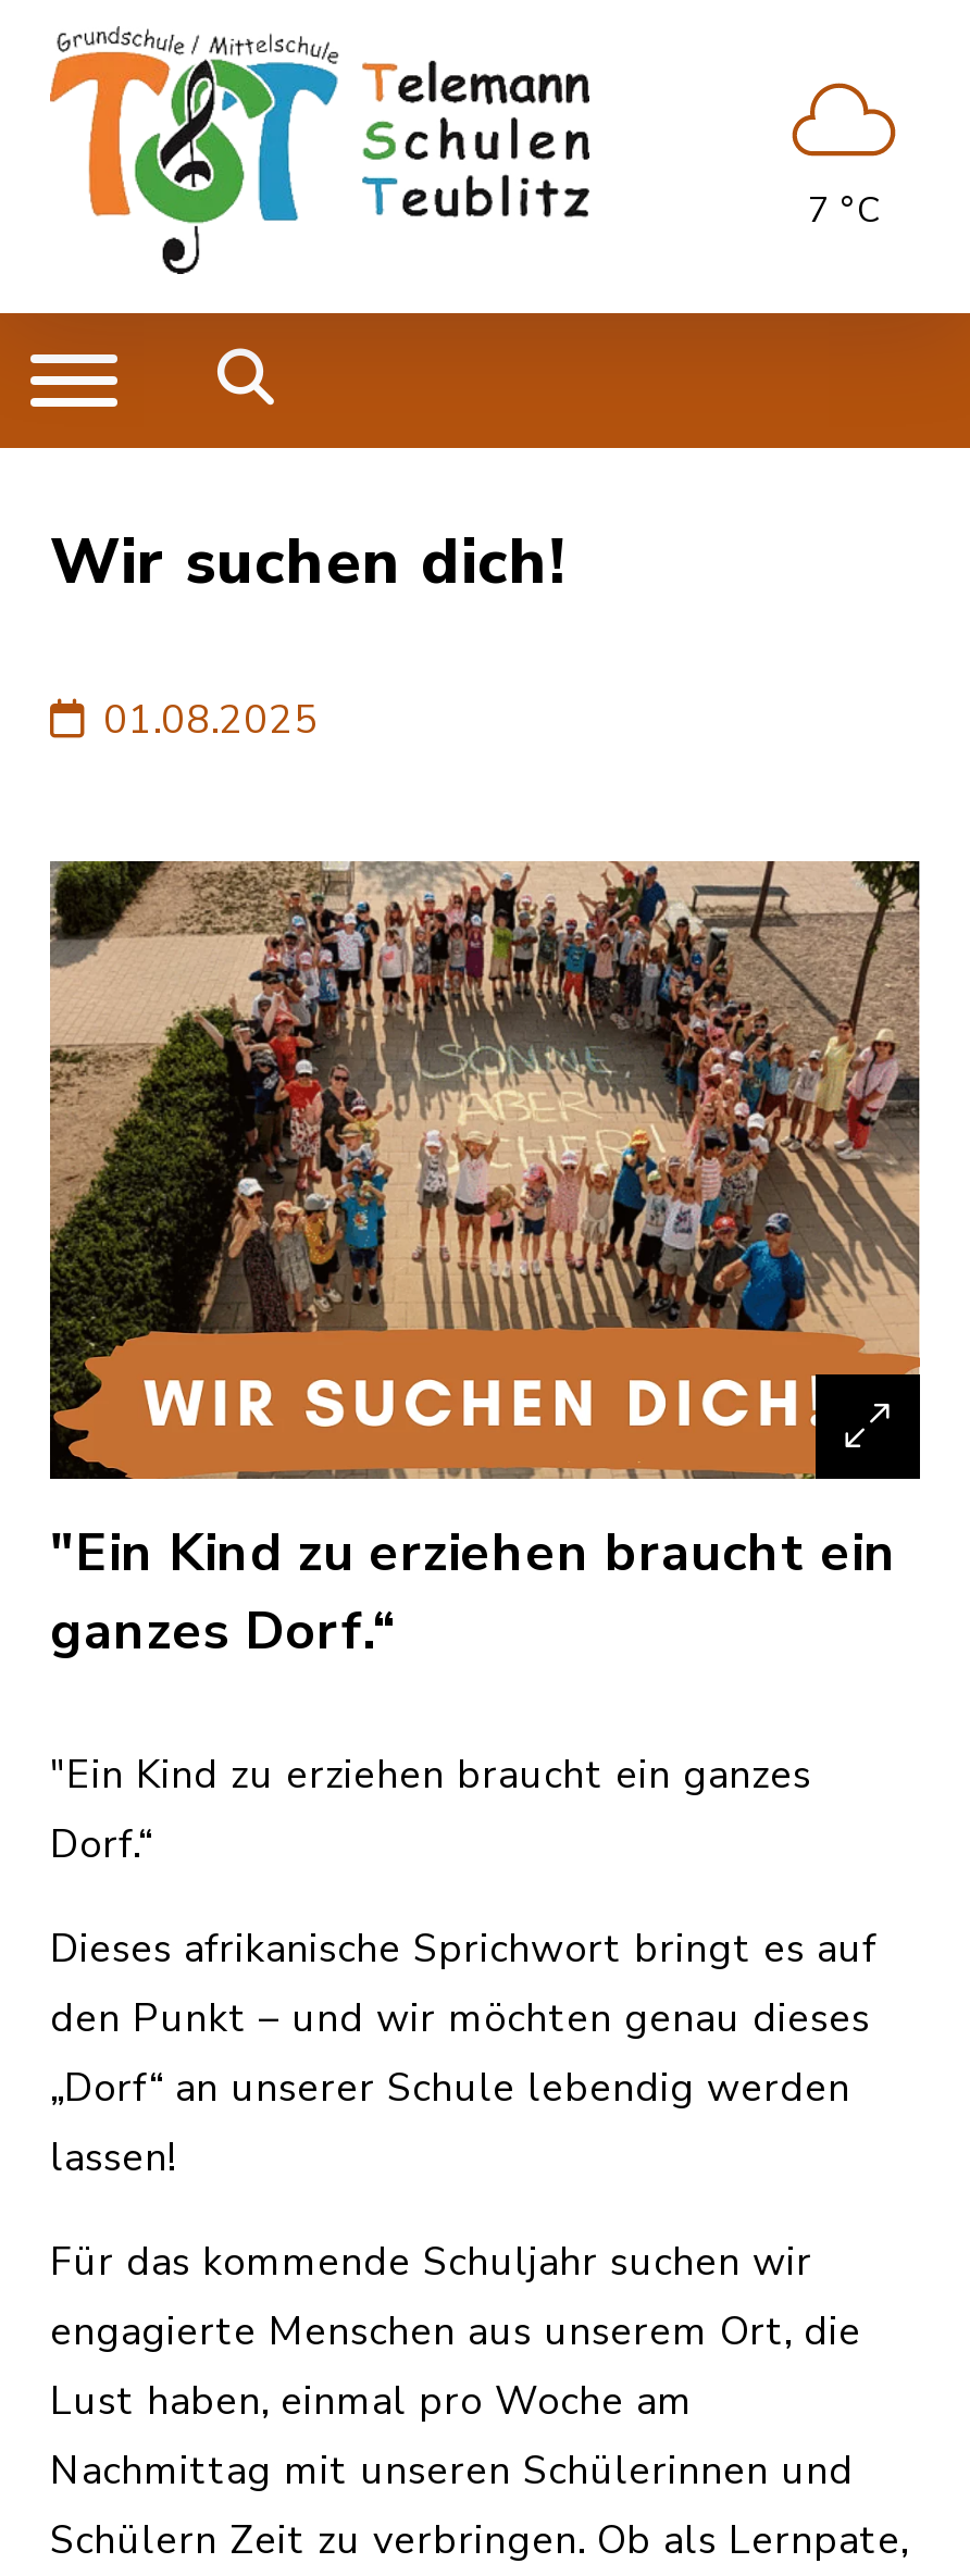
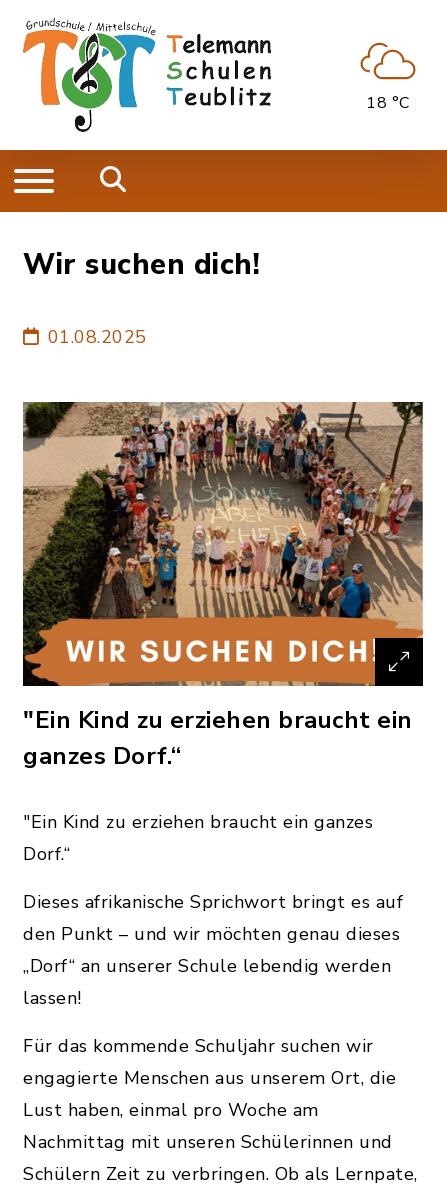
- [image]
- 7 °C
+ [image]
+ 18 °C
